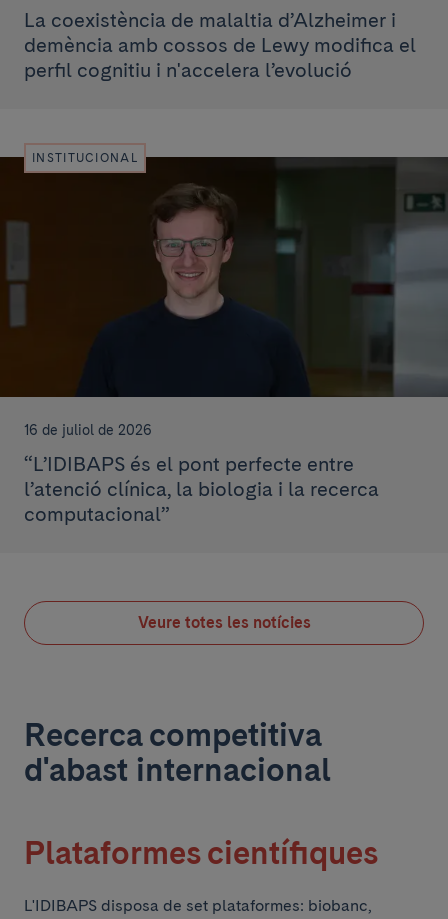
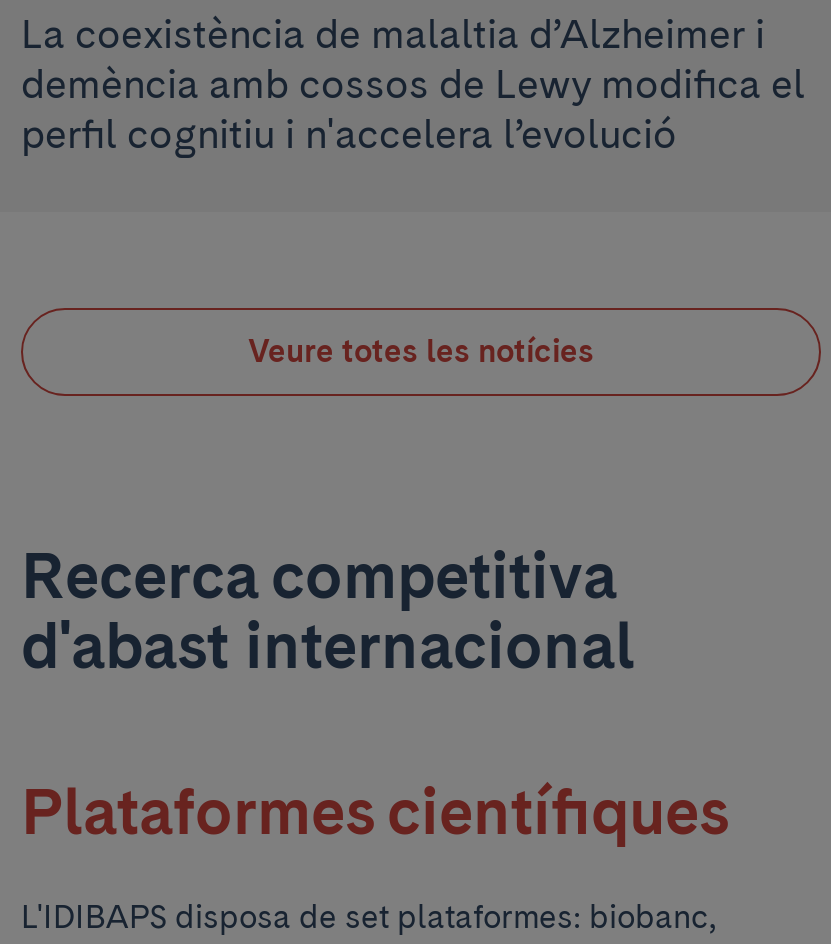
- [image]
- INSTITUCIONAL

- 16 de juliol de 2026
- “L’IDIBAPS és el pont perfecte entre
- l’atenció clínica, la biologia i la recerca
- computacional”
